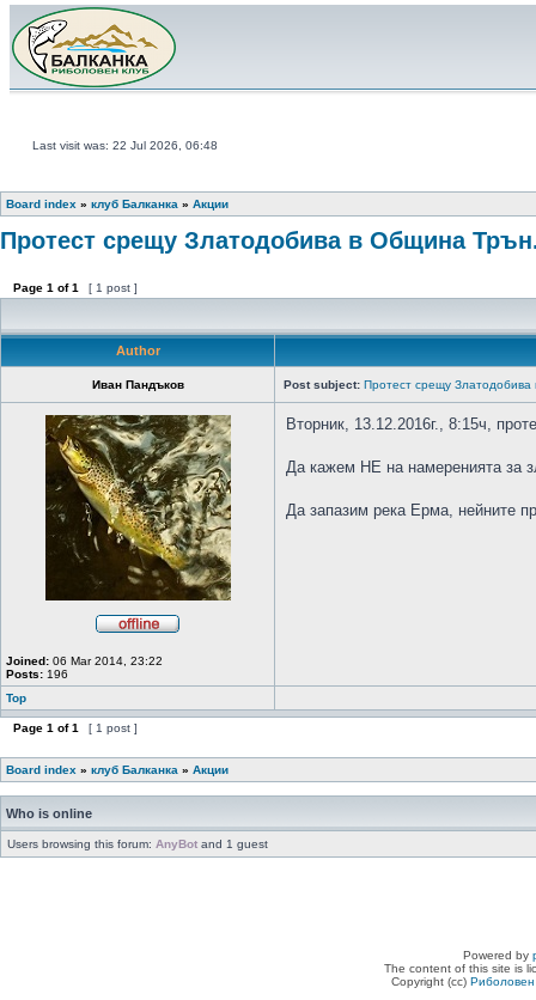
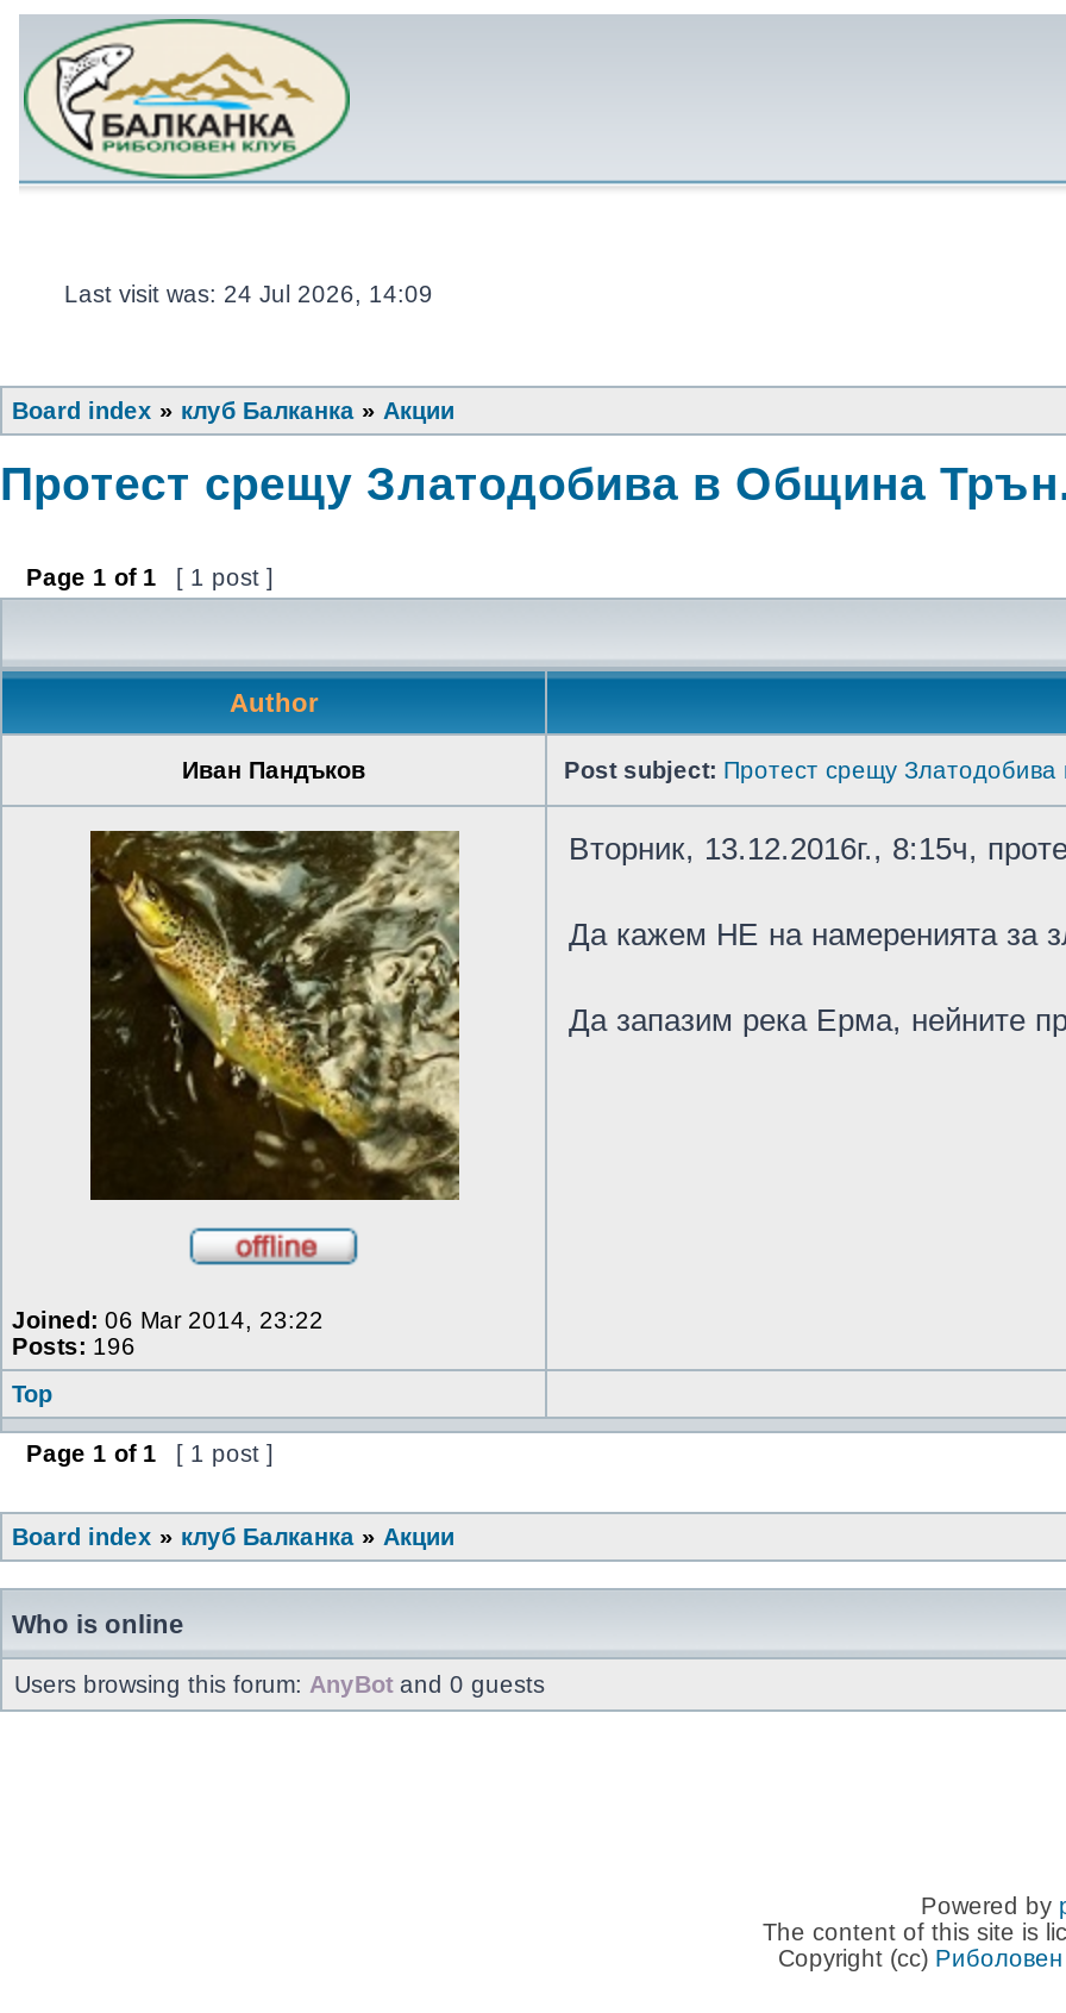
- Last visit was: 22 Jul 2026, 06:48
+ Last visit was: 24 Jul 2026, 14:09

- Users browsing this forum: AnyBot and 1 guest
+ Users browsing this forum: AnyBot and 0 guests
